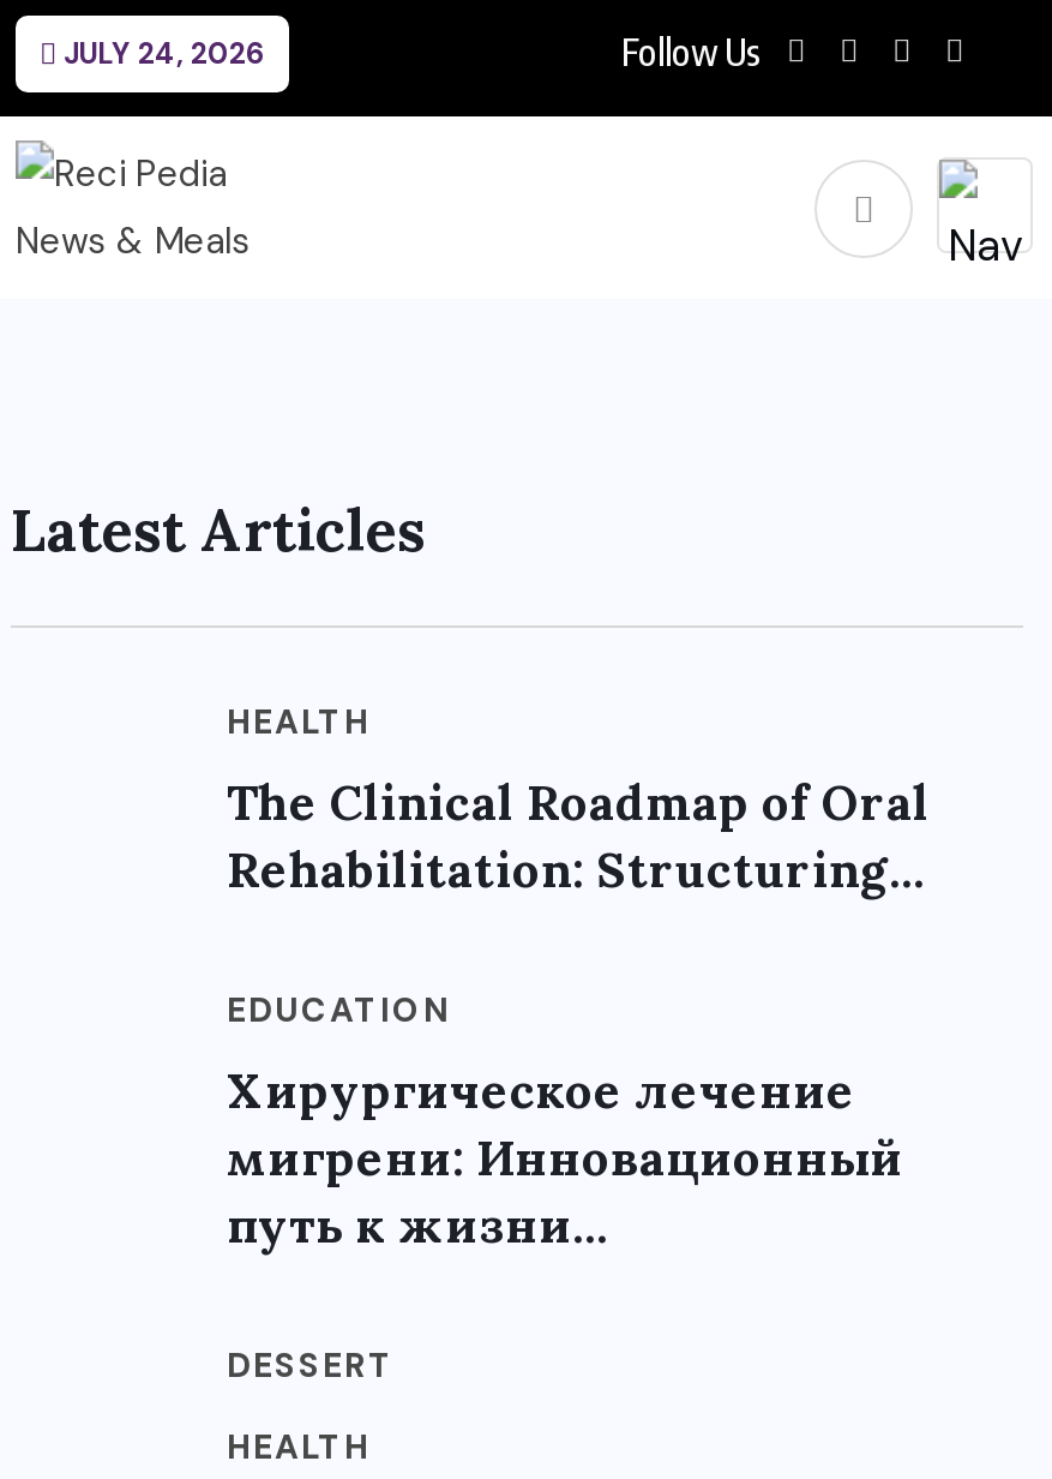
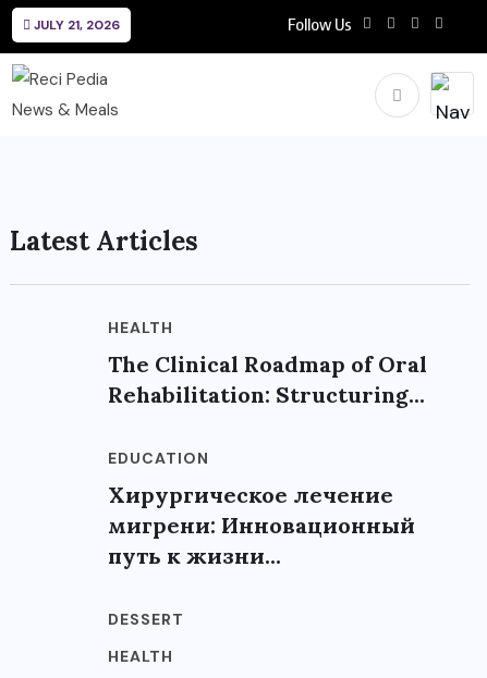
- JULY 24, 2026
+ JULY 21, 2026
